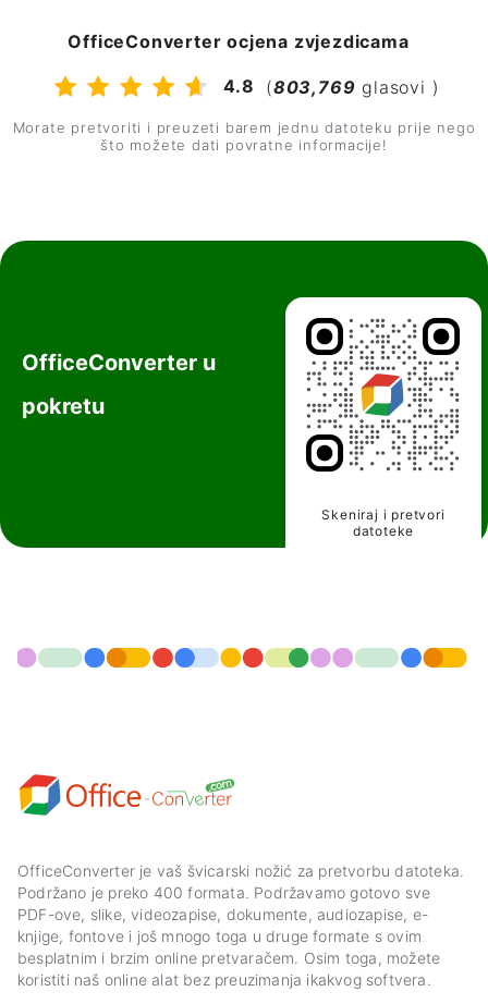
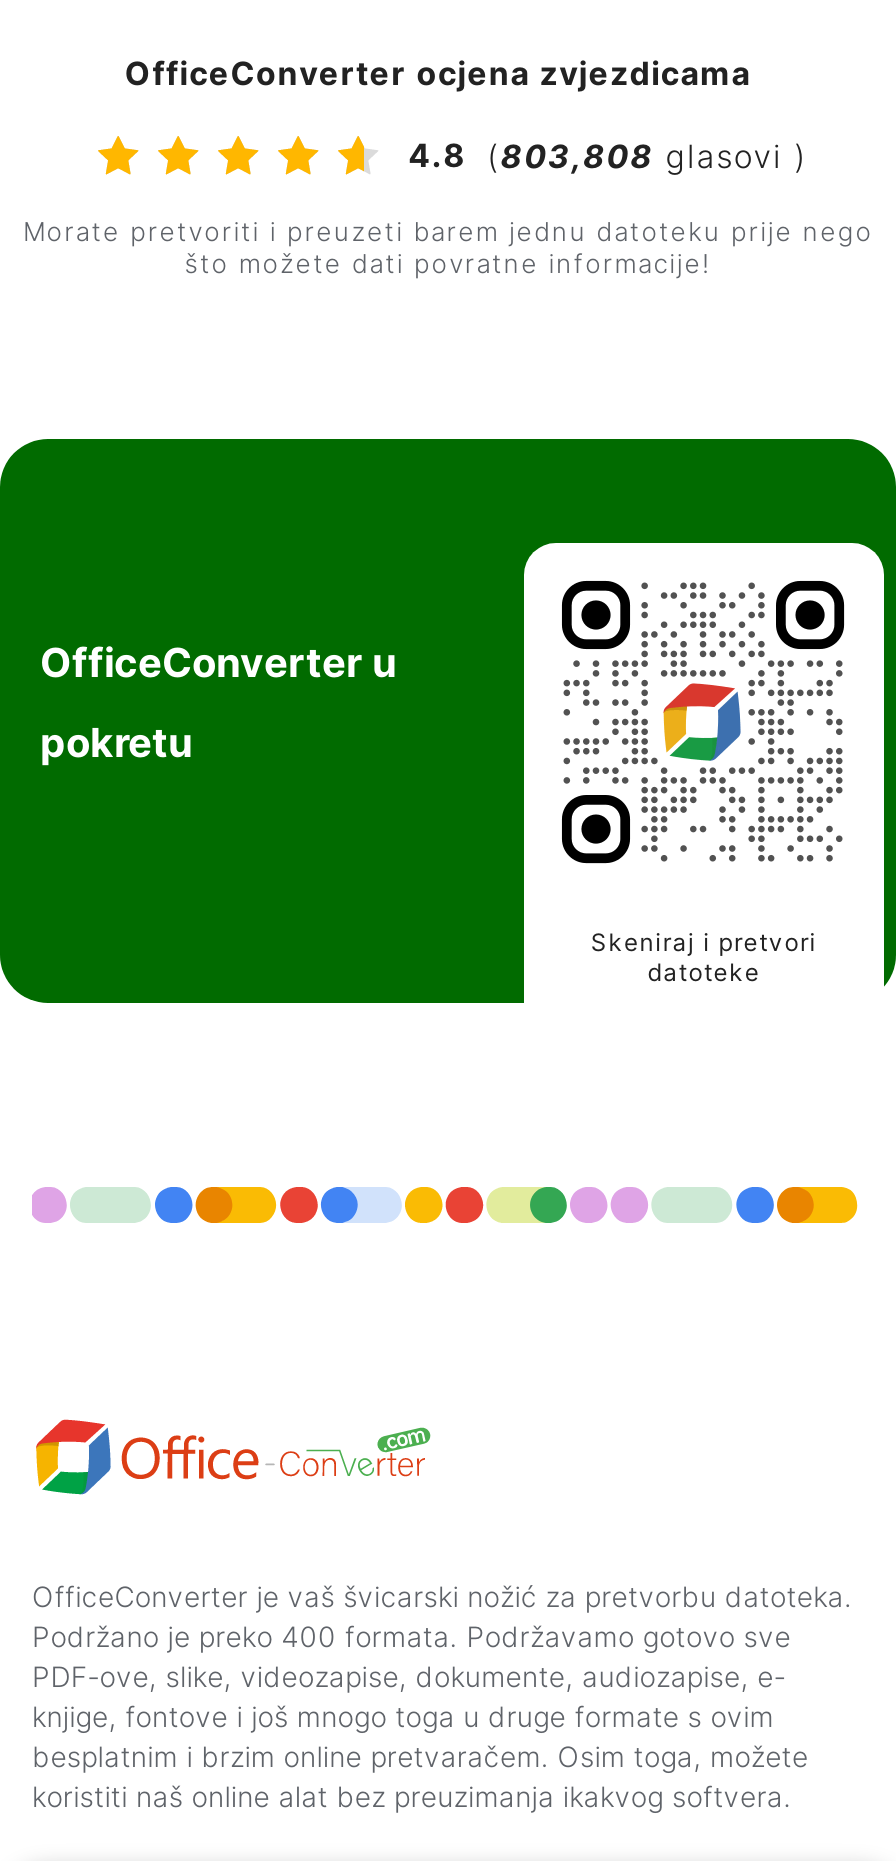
- 4.8 (803,769 glasovi )
+ 4.8 (803,808 glasovi )
